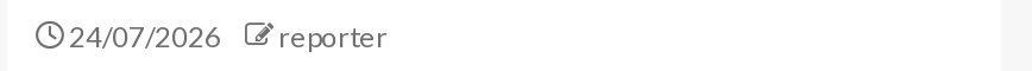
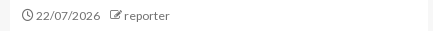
- 24/07/2026 reporter
+ 22/07/2026 reporter
